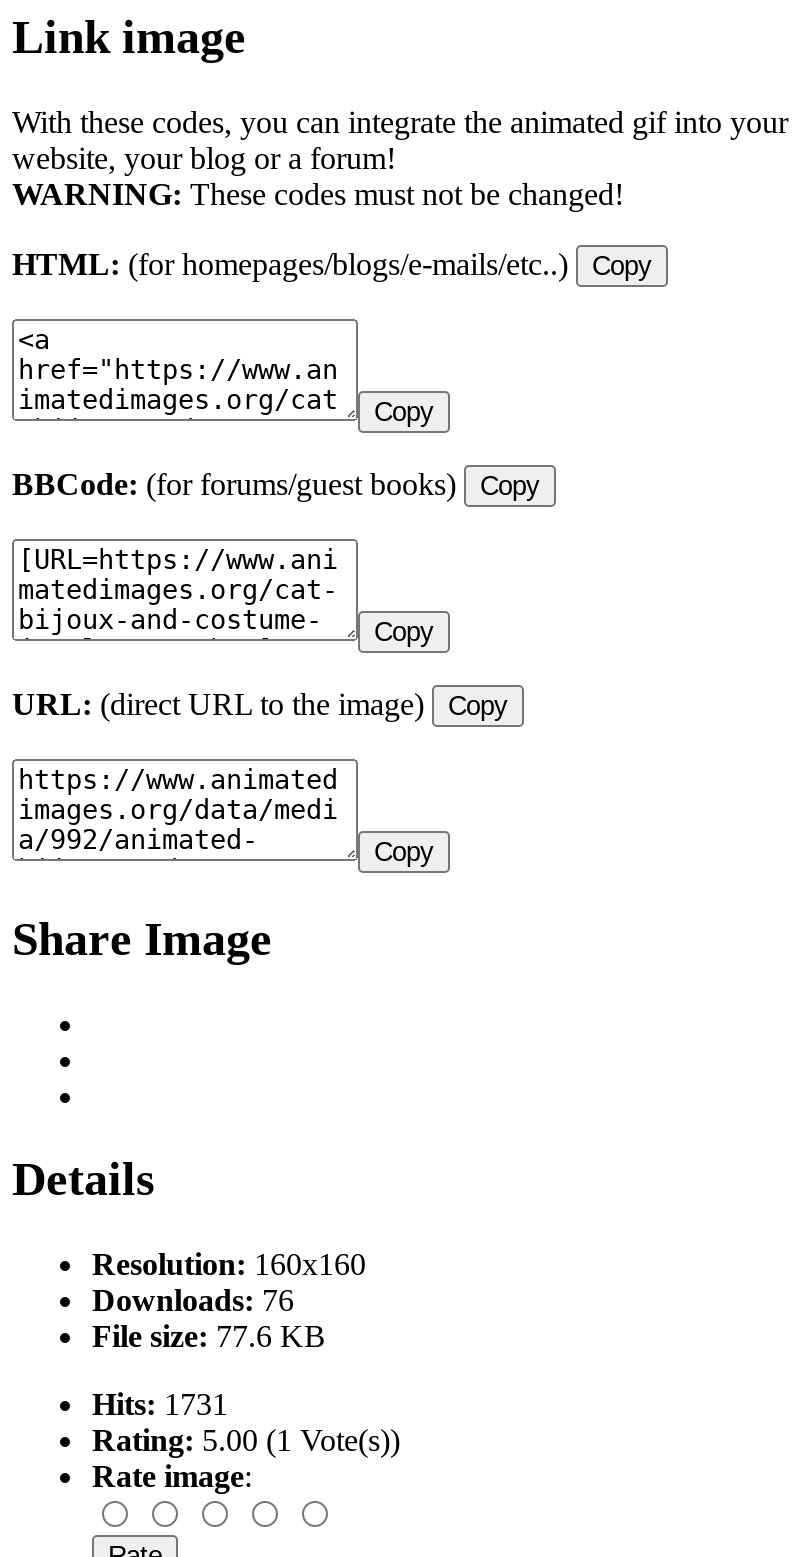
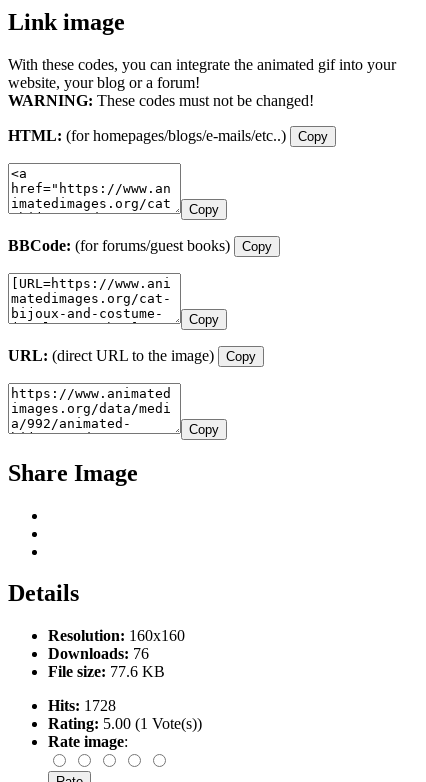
- Hits: 1731
+ Hits: 1728
